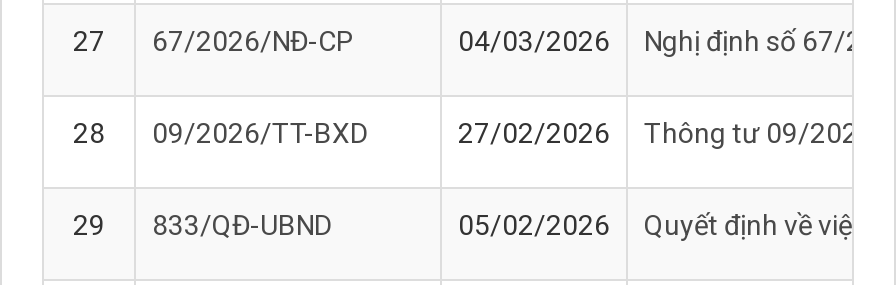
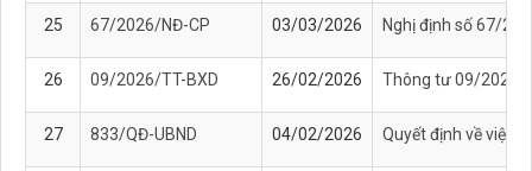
- 27 67/2026/NĐ-CP
+ 25 67/2026/NĐ-CP

- 04/03/2026
+ 03/03/2026

- 28 09/2026/TT-BXD
+ 26 09/2026/TT-BXD

- 27/02/2026
+ 26/02/2026

- 29 833/QĐ-UBND
+ 27 833/QĐ-UBND

- 05/02/2026
+ 04/02/2026
